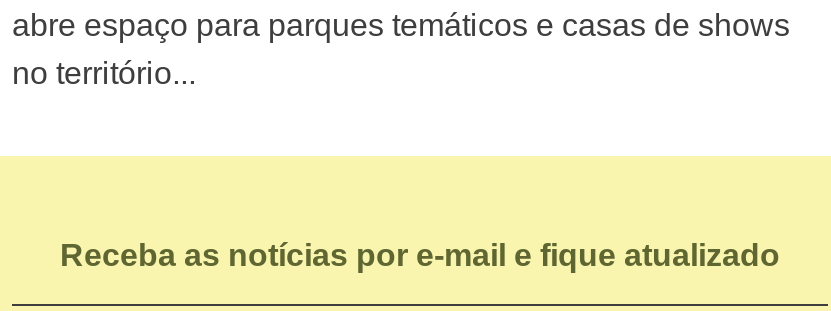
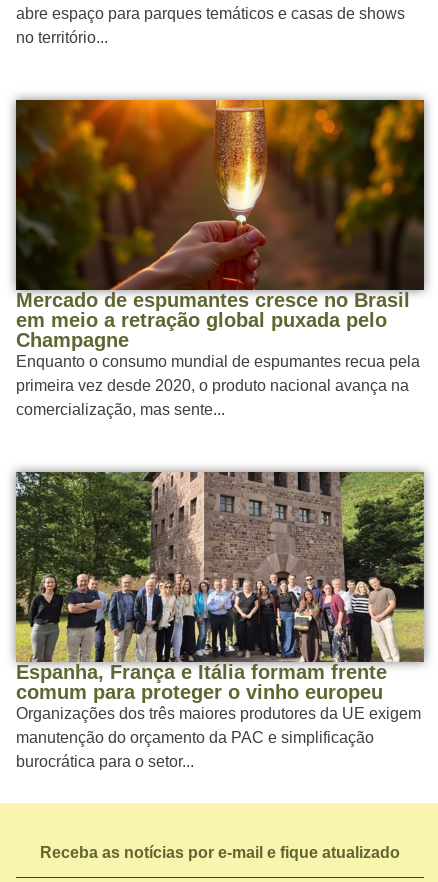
+ [image]
+ Mercado de espumantes cresce no Brasil
+ em meio a retração global puxada pelo
+ Champagne
+ Enquanto o consumo mundial de espumantes recua pela
+ primeira vez desde 2020, o produto nacional avança na
+ comercialização, mas sente...

+ [image]
+ Espanha, França e Itália formam frente
+ comum para proteger o vinho europeu
+ Organizações dos três maiores produtores da UE exigem
+ manutenção do orçamento da PAC e simplificação
+ burocrática para o setor...
